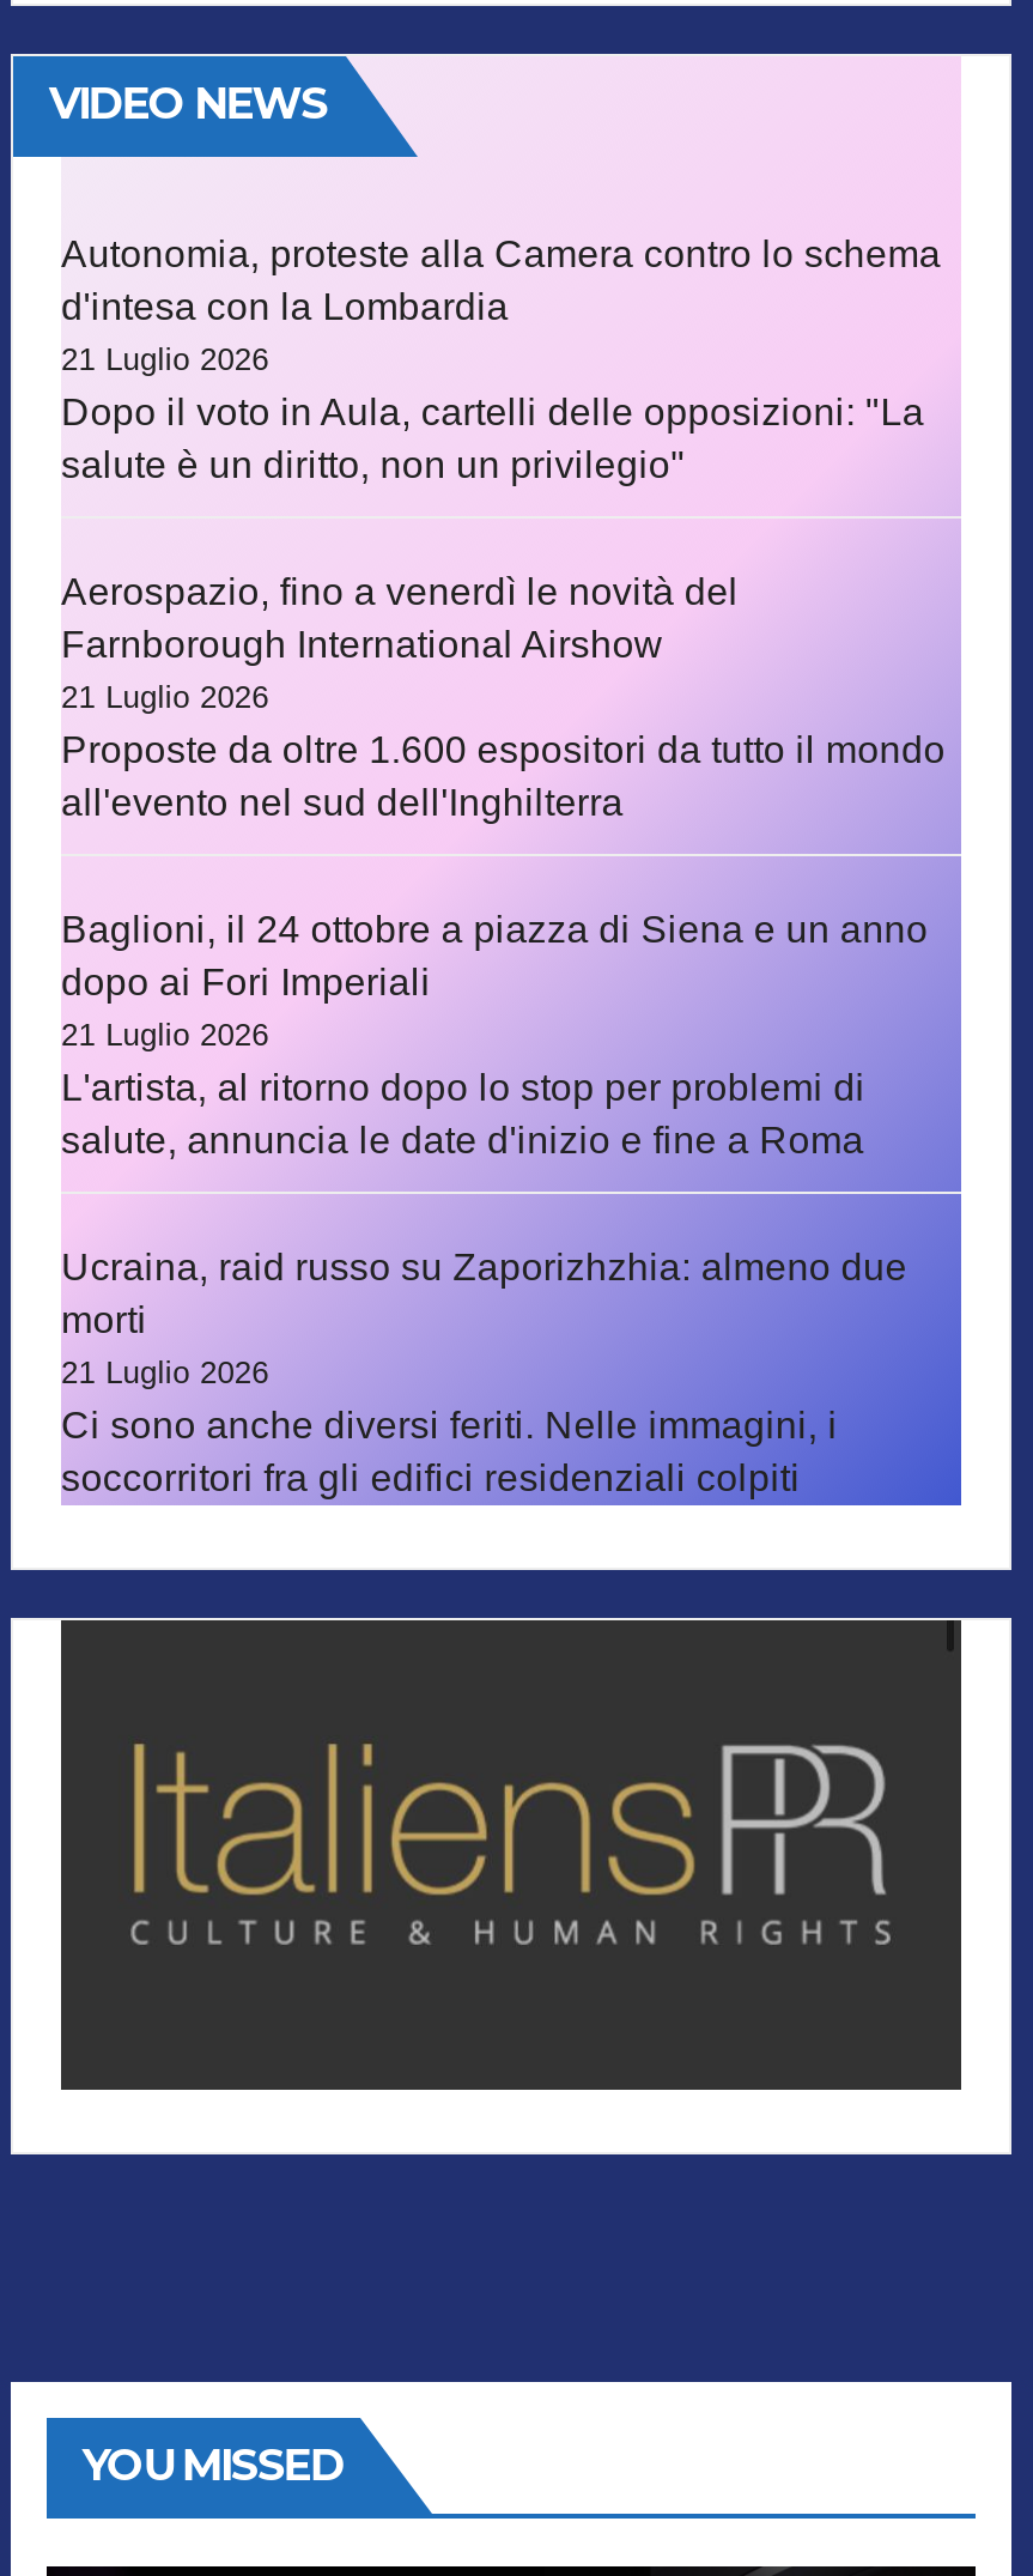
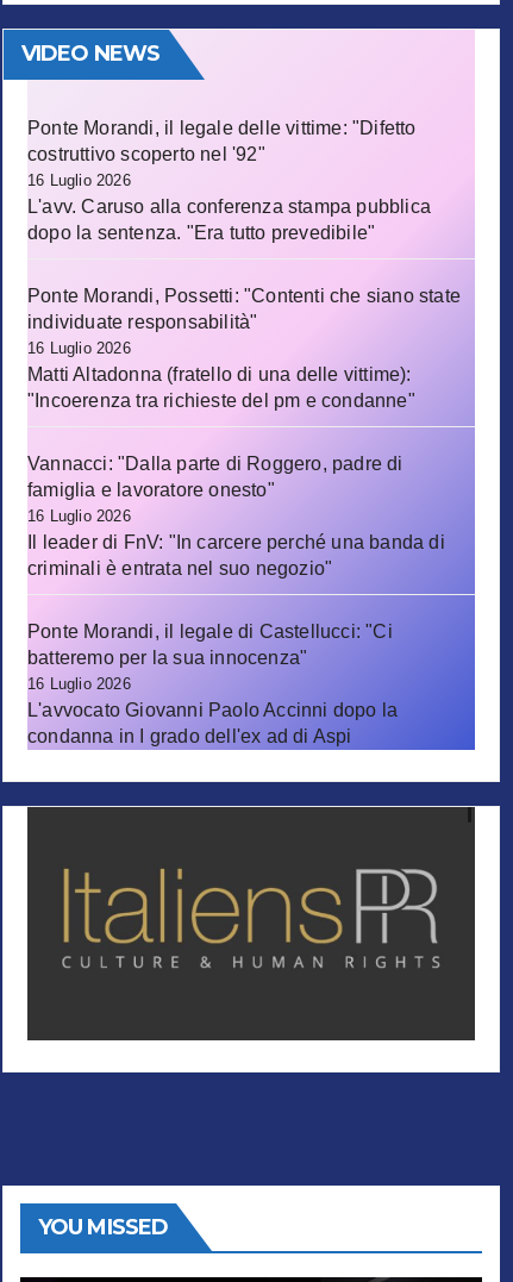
- Autonomia, proteste alla Camera contro lo schema
- d'intesa con la Lombardia
- 21 Luglio 2026
- Dopo il voto in Aula, cartelli delle opposizioni: "La
- salute è un diritto, non un privilegio"
+ Ponte Morandi, il legale delle vittime: "Difetto
+ costruttivo scoperto nel '92"
+ 16 Luglio 2026
+ L'avv. Caruso alla conferenza stampa pubblica
+ dopo la sentenza. "Era tutto prevedibile"

- Aerospazio, fino a venerdì le novità del
- Farnborough International Airshow
- 21 Luglio 2026
- Proposte da oltre 1.600 espositori da tutto il mondo
- all'evento nel sud dell'Inghilterra
+ Ponte Morandi, Possetti: "Contenti che siano state
+ individuate responsabilità"
+ 16 Luglio 2026
+ Matti Altadonna (fratello di una delle vittime):
+ "Incoerenza tra richieste del pm e condanne"

- Baglioni, il 24 ottobre a piazza di Siena e un anno
- dopo ai Fori Imperiali
- 21 Luglio 2026
- L'artista, al ritorno dopo lo stop per problemi di
- salute, annuncia le date d'inizio e fine a Roma
+ Vannacci: "Dalla parte di Roggero, padre di
+ famiglia e lavoratore onesto"
+ 16 Luglio 2026
+ Il leader di FnV: "In carcere perché una banda di
+ criminali è entrata nel suo negozio"

- Ucraina, raid russo su Zaporizhzhia: almeno due
- morti
- 21 Luglio 2026
- Ci sono anche diversi feriti. Nelle immagini, i
- soccorritori fra gli edifici residenziali colpiti
+ Ponte Morandi, il legale di Castellucci: "Ci
+ batteremo per la sua innocenza"
+ 16 Luglio 2026
+ L'avvocato Giovanni Paolo Accinni dopo la
+ condanna in I grado dell'ex ad di Aspi
